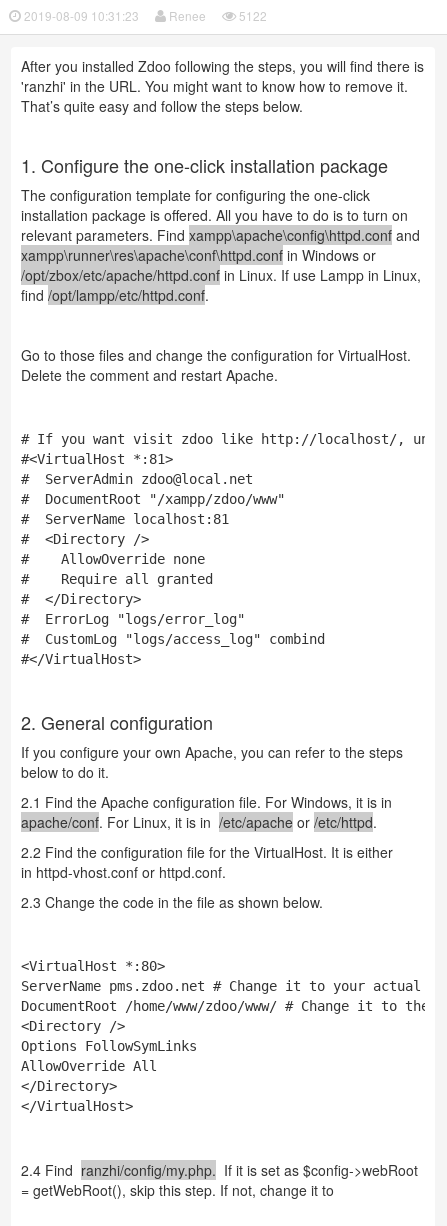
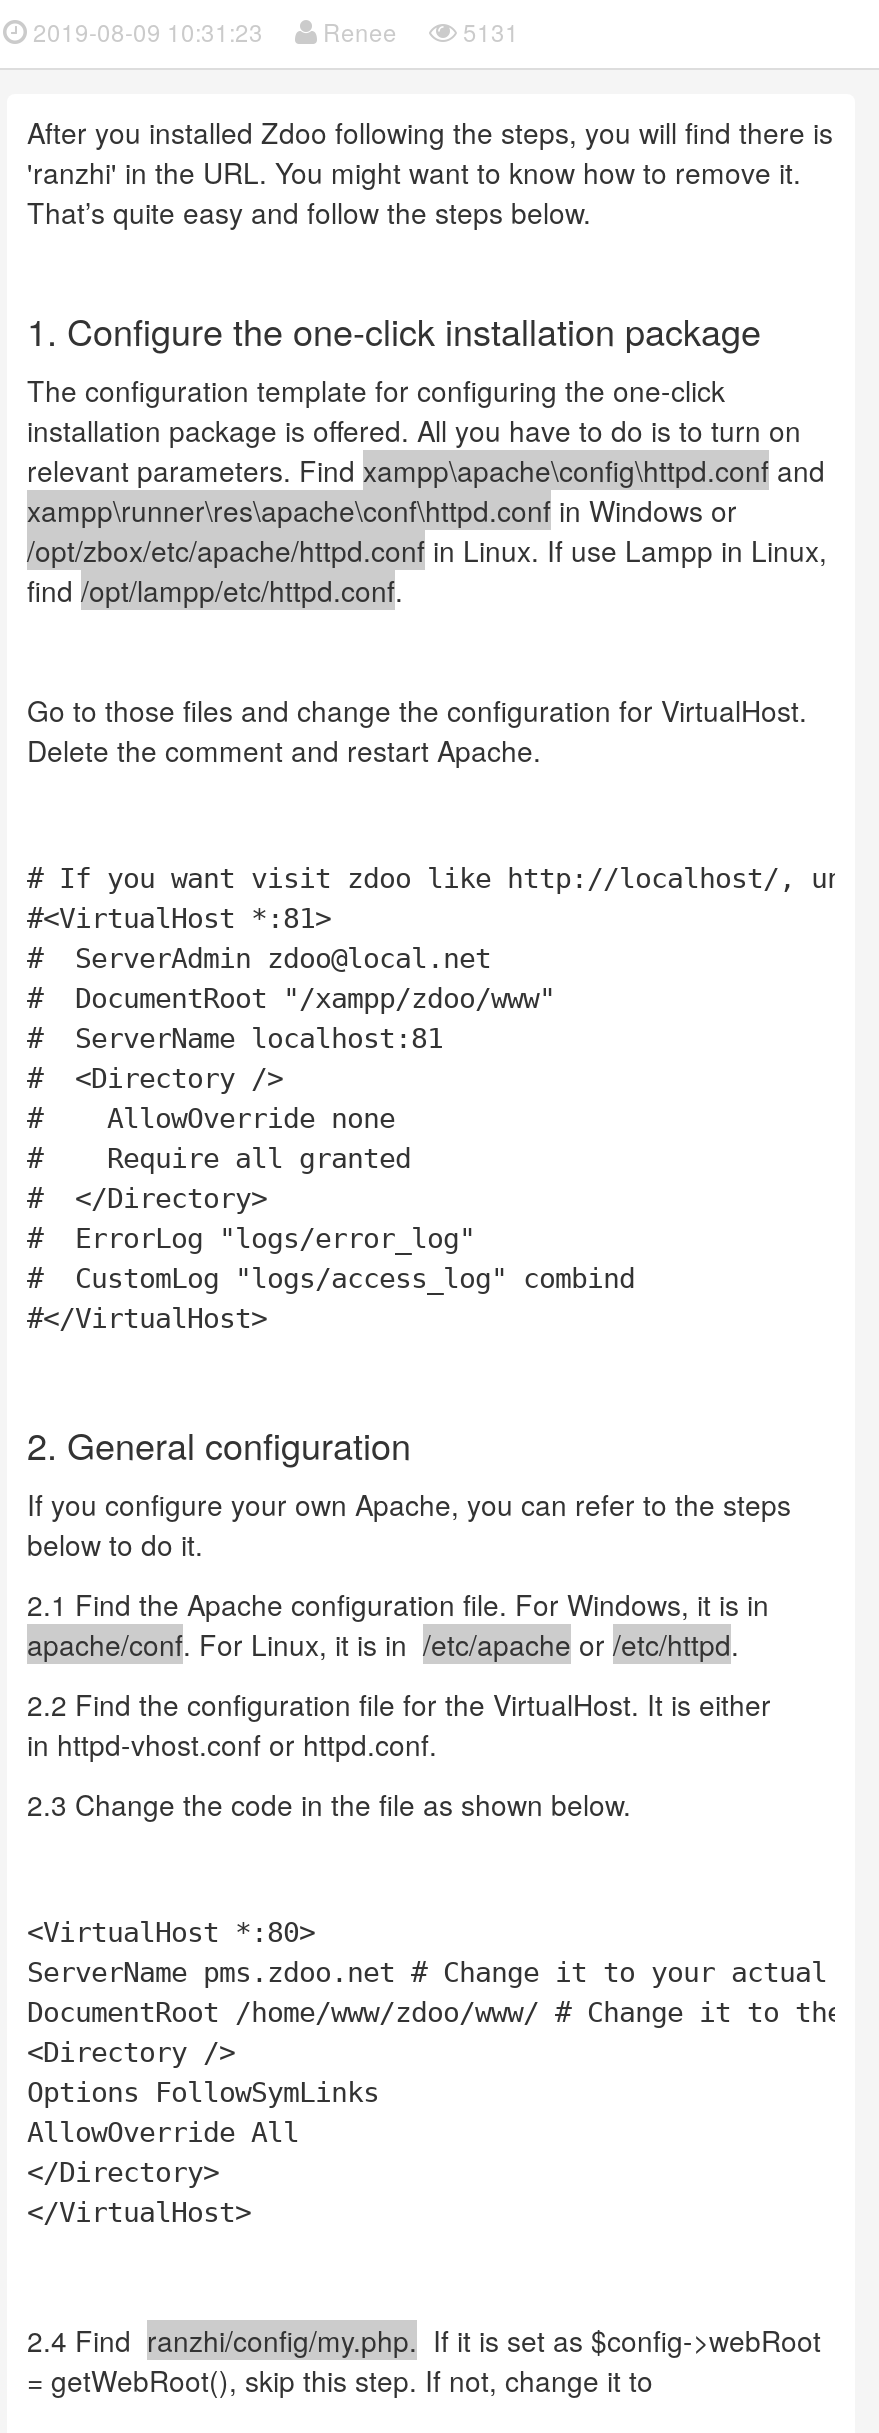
- 2019-08-09 10:31:23 Renee 5122
+ 2019-08-09 10:31:23 Renee 5131
